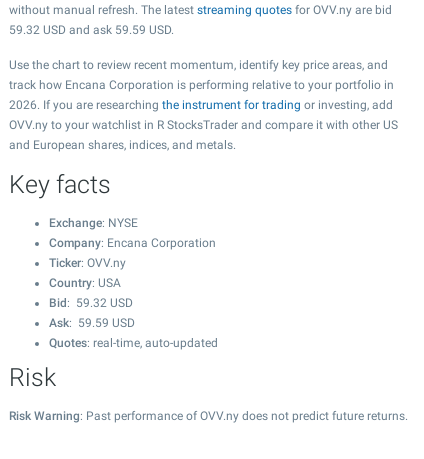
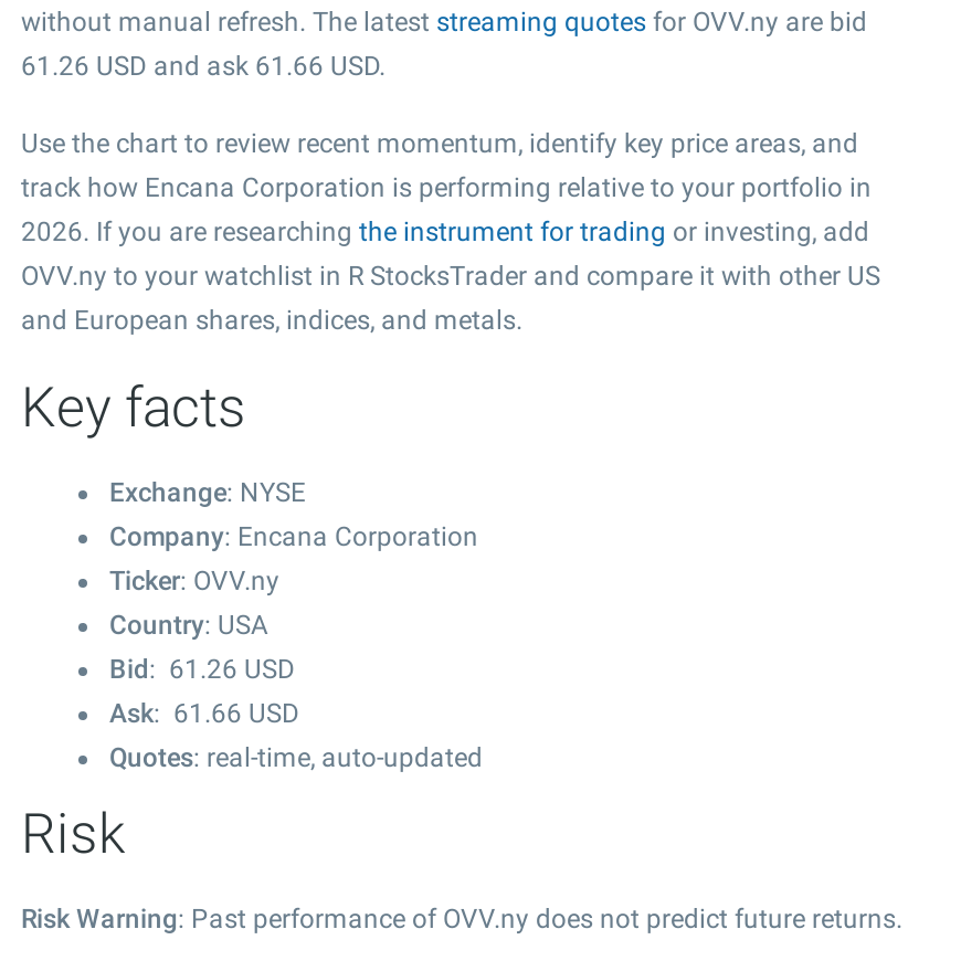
- 59.32 USD and ask 59.59 USD.
+ 61.26 USD and ask 61.66 USD.

- Bid: 59.32 USD
+ Bid: 61.26 USD

- Ask: 59.59 USD
+ Ask: 61.66 USD
